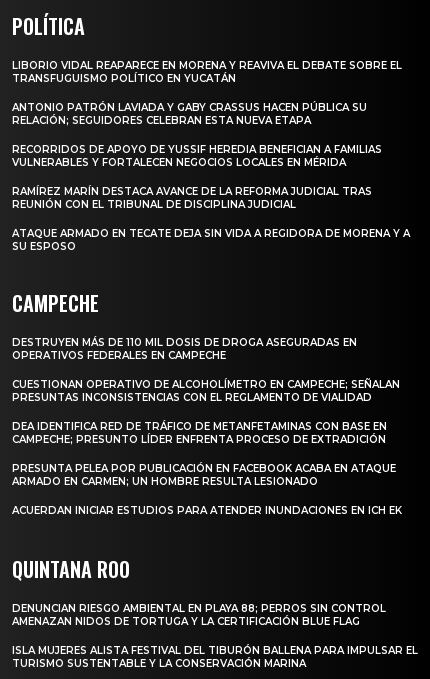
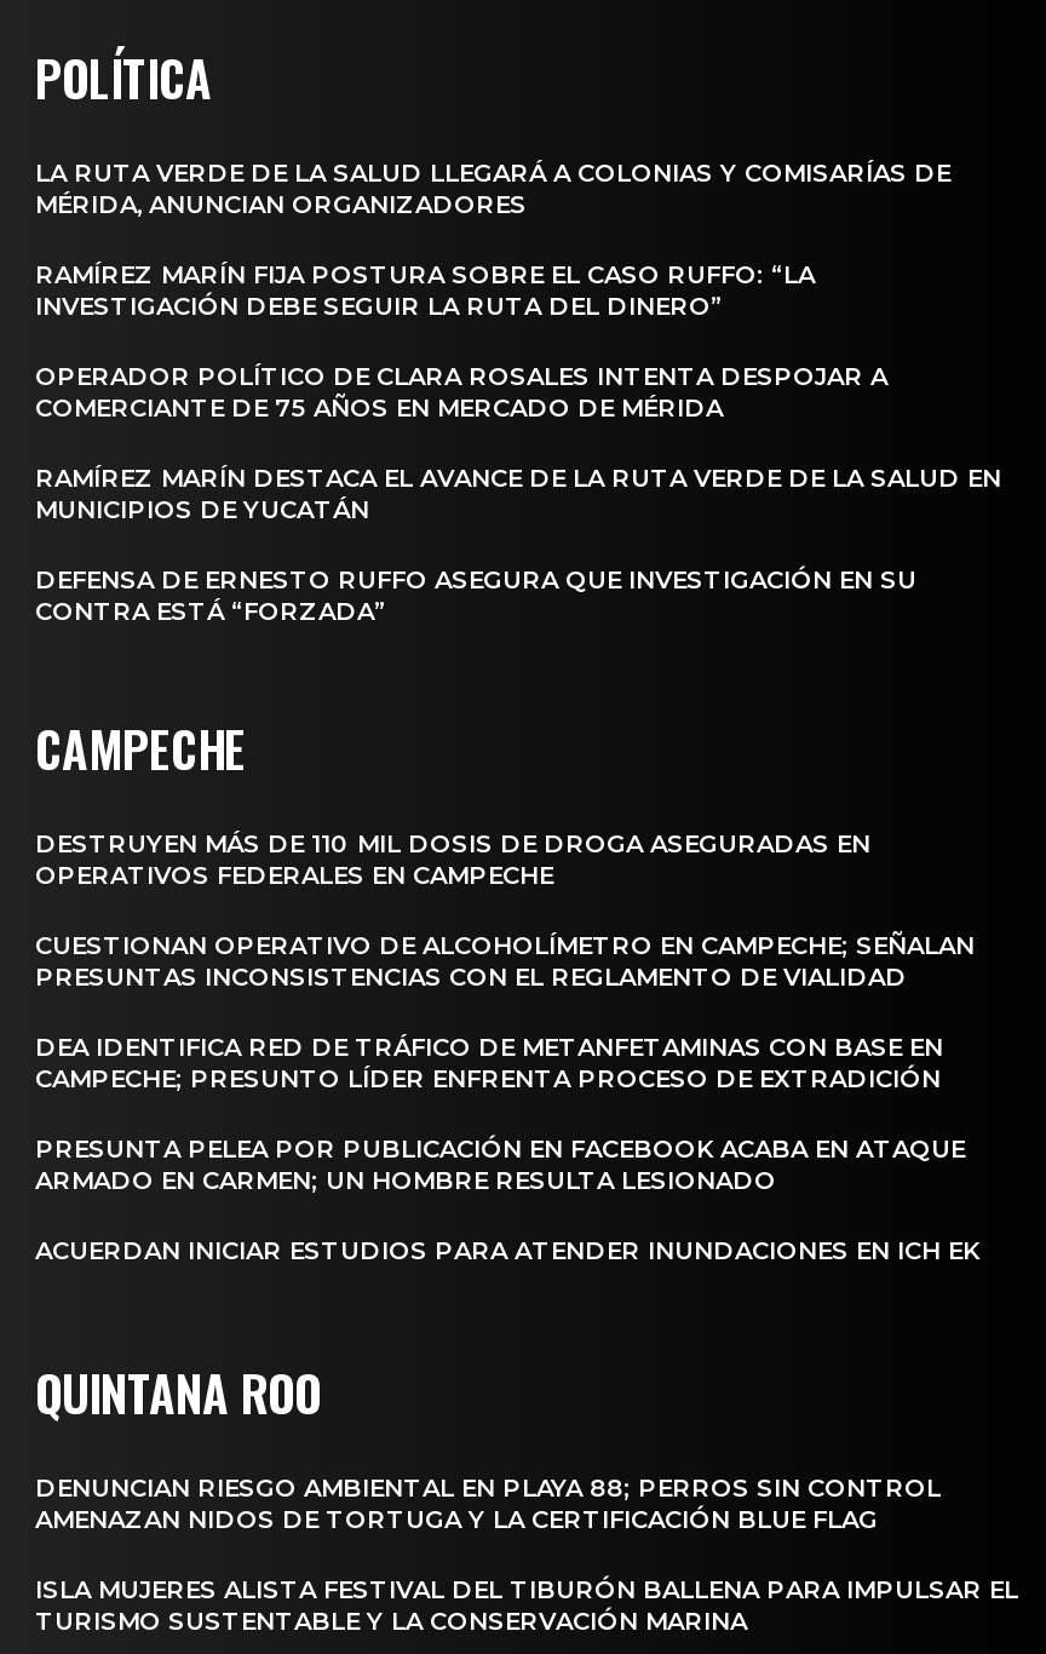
- LIBORIO VIDAL REAPARECE EN MORENA Y REAVIVA EL DEBATE SOBRE EL
- TRANSFUGUISMO POLÍTICO EN YUCATÁN
+ LA RUTA VERDE DE LA SALUD LLEGARÁ A COLONIAS Y COMISARÍAS DE
+ MÉRIDA, ANUNCIAN ORGANIZADORES

- ANTONIO PATRÓN LAVIADA Y GABY CRASSUS HACEN PÚBLICA SU
- RELACIÓN; SEGUIDORES CELEBRAN ESTA NUEVA ETAPA
+ RAMÍREZ MARÍN FIJA POSTURA SOBRE EL CASO RUFFO: “LA
+ INVESTIGACIÓN DEBE SEGUIR LA RUTA DEL DINERO”

- RECORRIDOS DE APOYO DE YUSSIF HEREDIA BENEFICIAN A FAMILIAS
- VULNERABLES Y FORTALECEN NEGOCIOS LOCALES EN MÉRIDA
+ OPERADOR POLÍTICO DE CLARA ROSALES INTENTA DESPOJAR A
+ COMERCIANTE DE 75 AÑOS EN MERCADO DE MÉRIDA

- RAMÍREZ MARÍN DESTACA AVANCE DE LA REFORMA JUDICIAL TRAS
- REUNIÓN CON EL TRIBUNAL DE DISCIPLINA JUDICIAL
+ RAMÍREZ MARÍN DESTACA EL AVANCE DE LA RUTA VERDE DE LA SALUD EN
+ MUNICIPIOS DE YUCATÁN

- ATAQUE ARMADO EN TECATE DEJA SIN VIDA A REGIDORA DE MORENA Y A
- SU ESPOSO
+ DEFENSA DE ERNESTO RUFFO ASEGURA QUE INVESTIGACIÓN EN SU
+ CONTRA ESTÁ “FORZADA”
